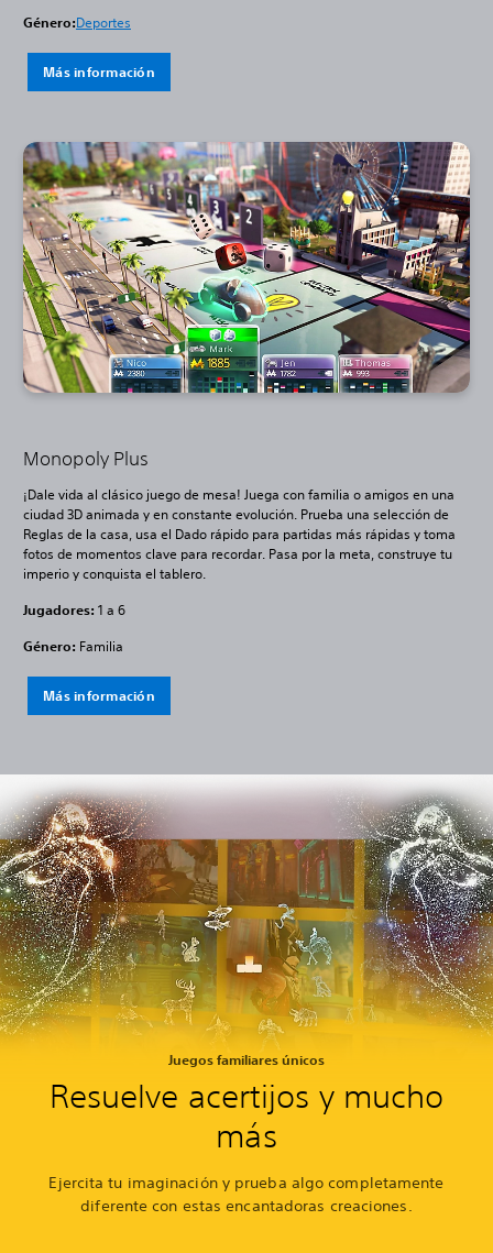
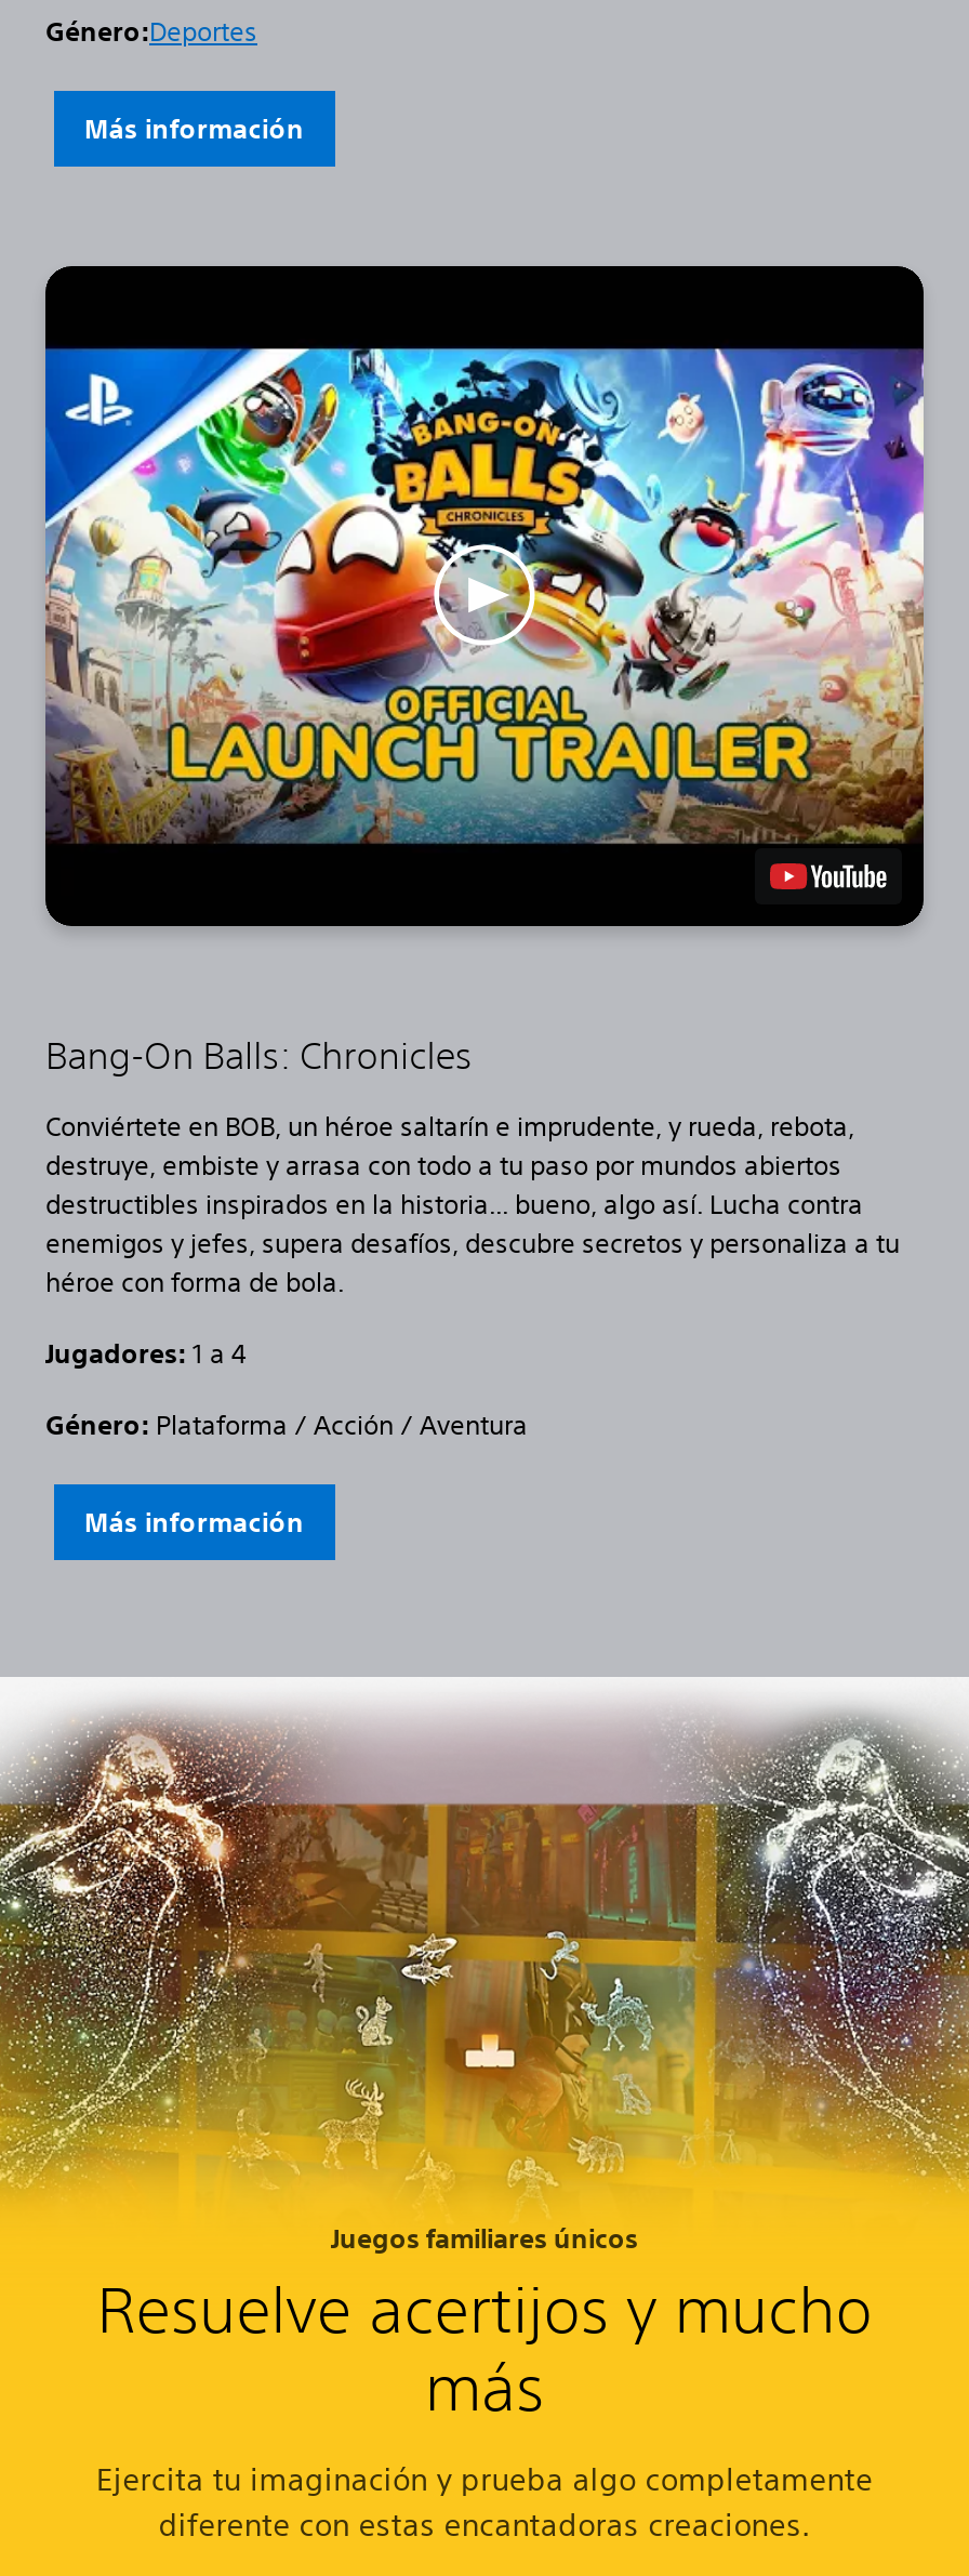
- [image]
+ [image]

- Monopoly Plus
+ Bang-On Balls: Chronicles

- ¡Dale vida al clásico juego de mesa! Juega con familia o amigos en una
- ciudad 3D animada y en constante evolución. Prueba una selección de
- Reglas de la casa, usa el Dado rápido para partidas más rápidas y toma
- fotos de momentos clave para recordar. Pasa por la meta, construye tu
- imperio y conquista el tablero.
+ Conviértete en BOB, un héroe saltarín e imprudente, y rueda, rebota,
+ destruye, embiste y arrasa con todo a tu paso por mundos abiertos
+ destructibles inspirados en la historia... bueno, algo así. Lucha contra
+ enemigos y jefes, supera desafíos, descubre secretos y personaliza a tu
+ héroe con forma de bola.

- Jugadores: 1 a 6
+ Jugadores: 1 a 4

- Género: Familia
+ Género: Plataforma / Acción / Aventura
